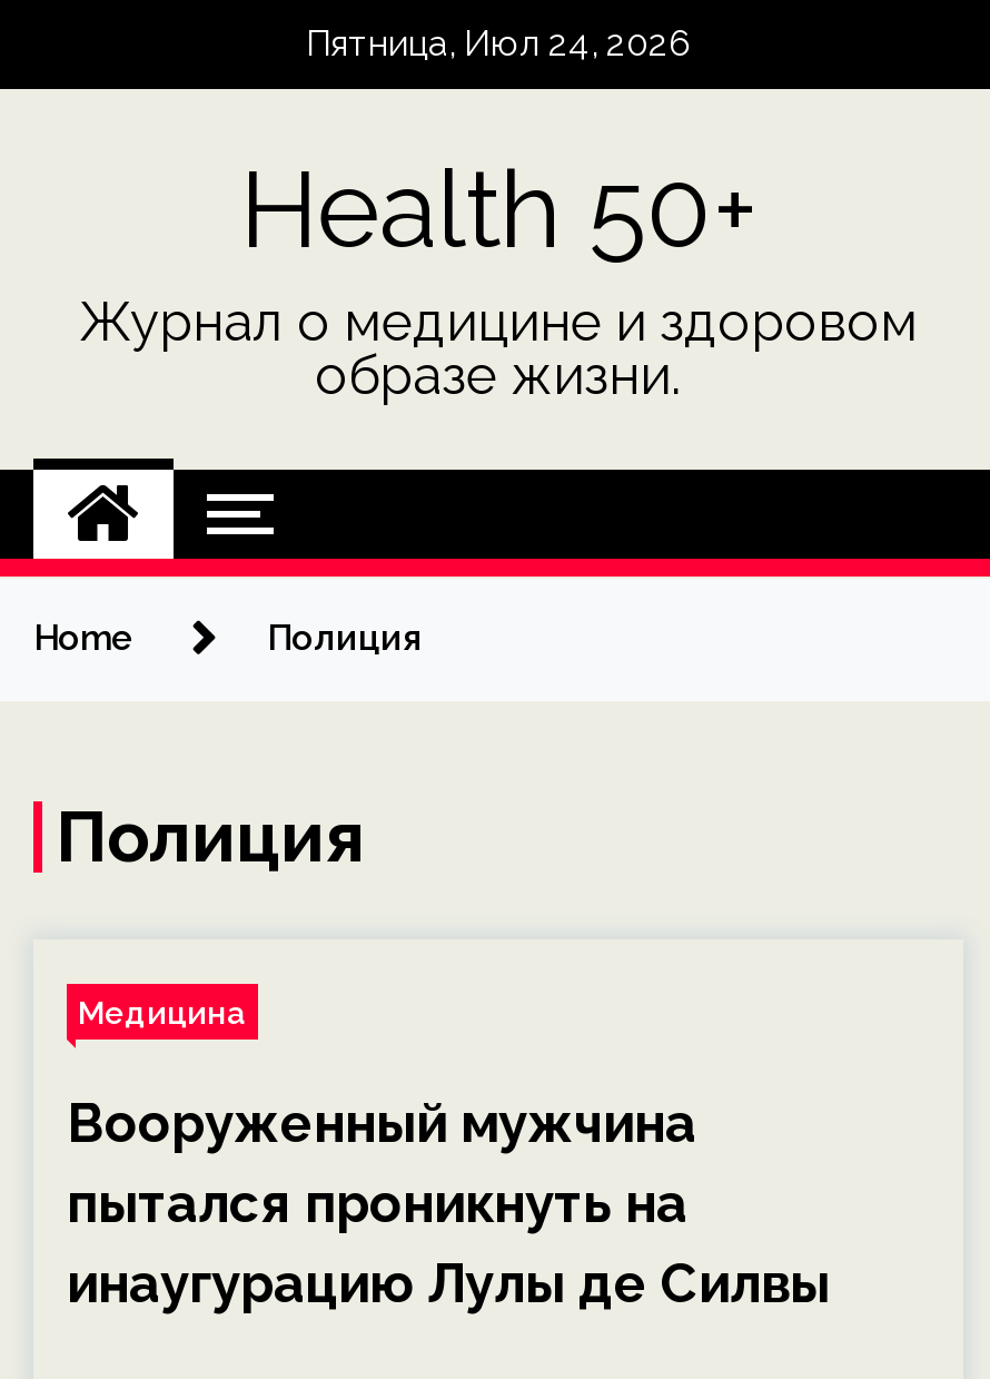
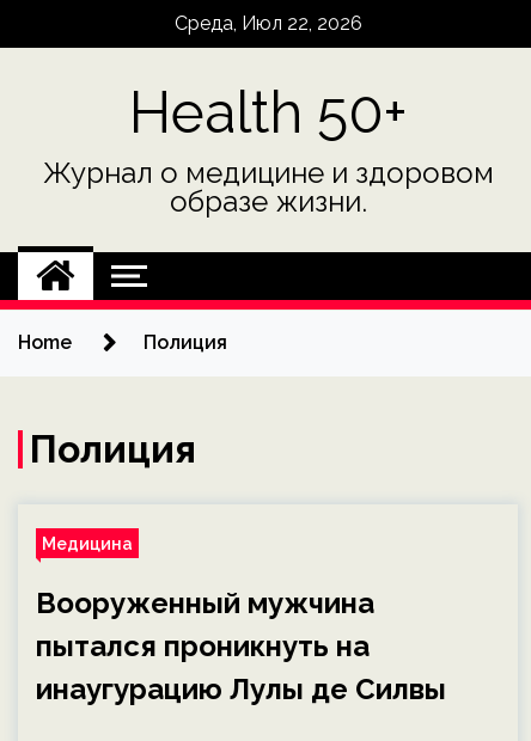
- Пятница, Июл 24, 2026
+ Среда, Июл 22, 2026
